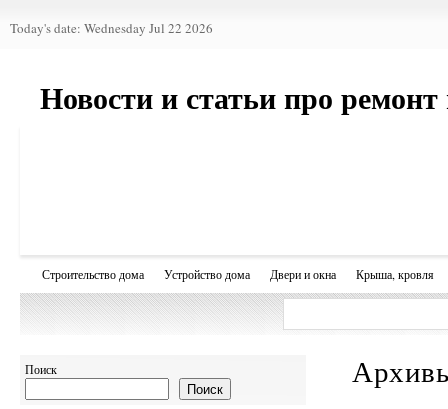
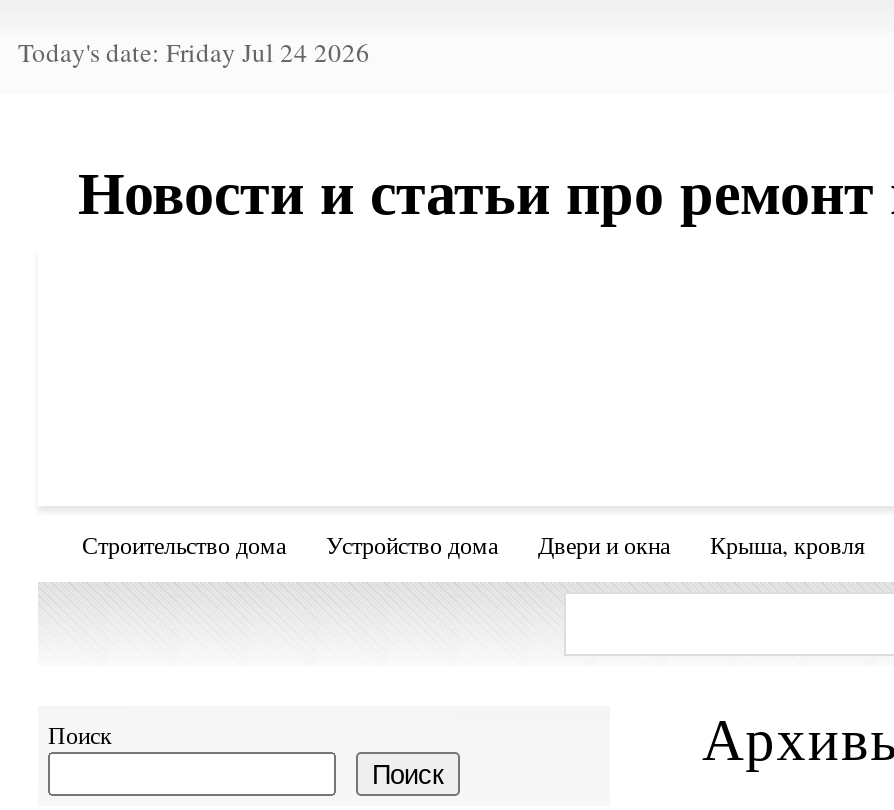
- Today's date: Wednesday Jul 22 2026
+ Today's date: Friday Jul 24 2026
